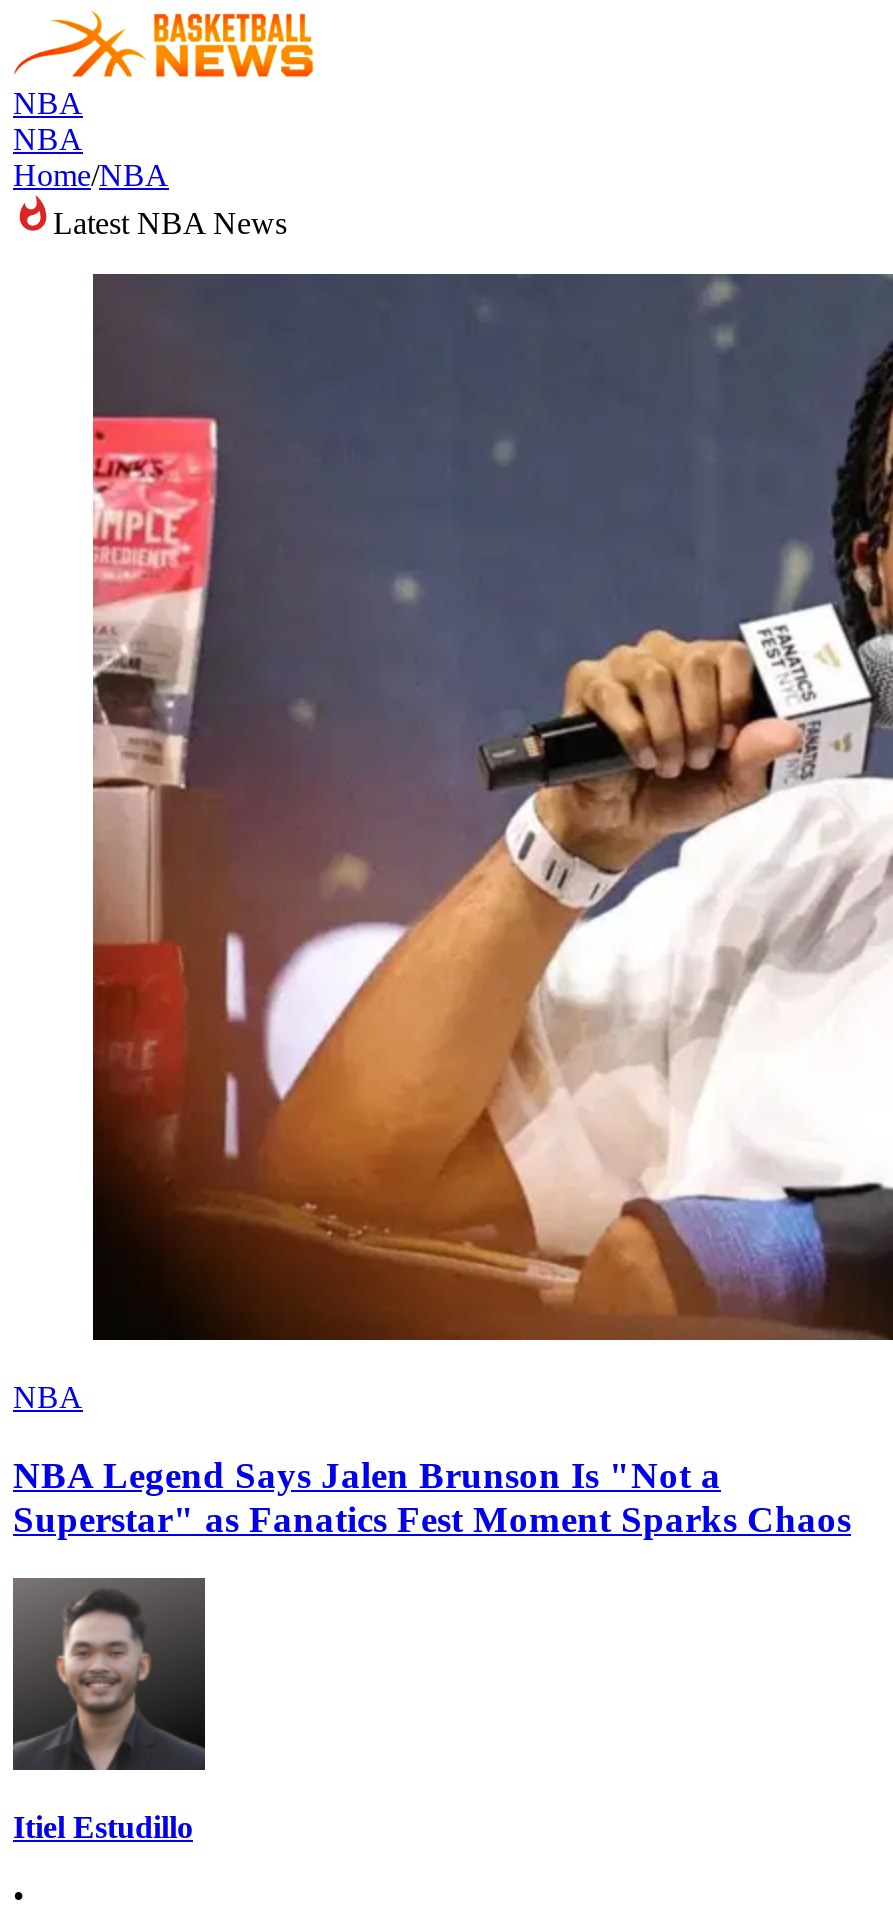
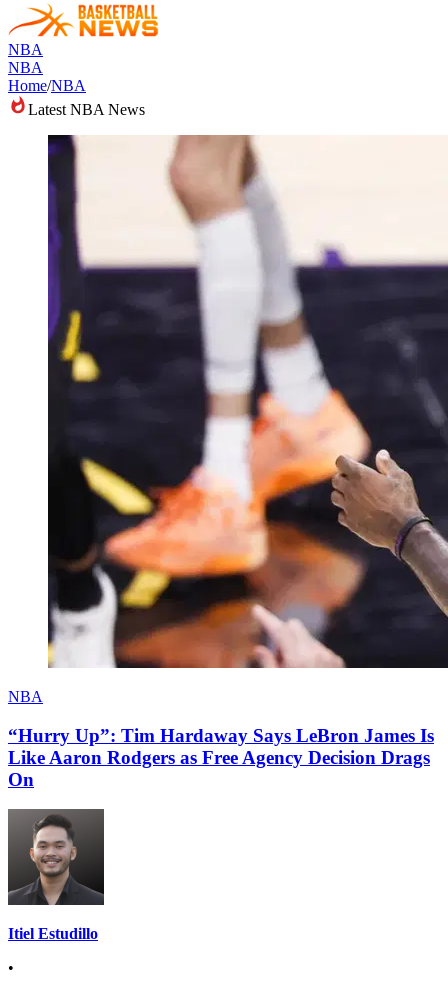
- [image]
+ [image]

- NBA Legend Says Jalen Brunson Is "Not a
- Superstar" as Fanatics Fest Moment Sparks Chaos
+ “Hurry Up”: Tim Hardaway Says LeBron James Is
+ Like Aaron Rodgers as Free Agency Decision Drags
+ On
